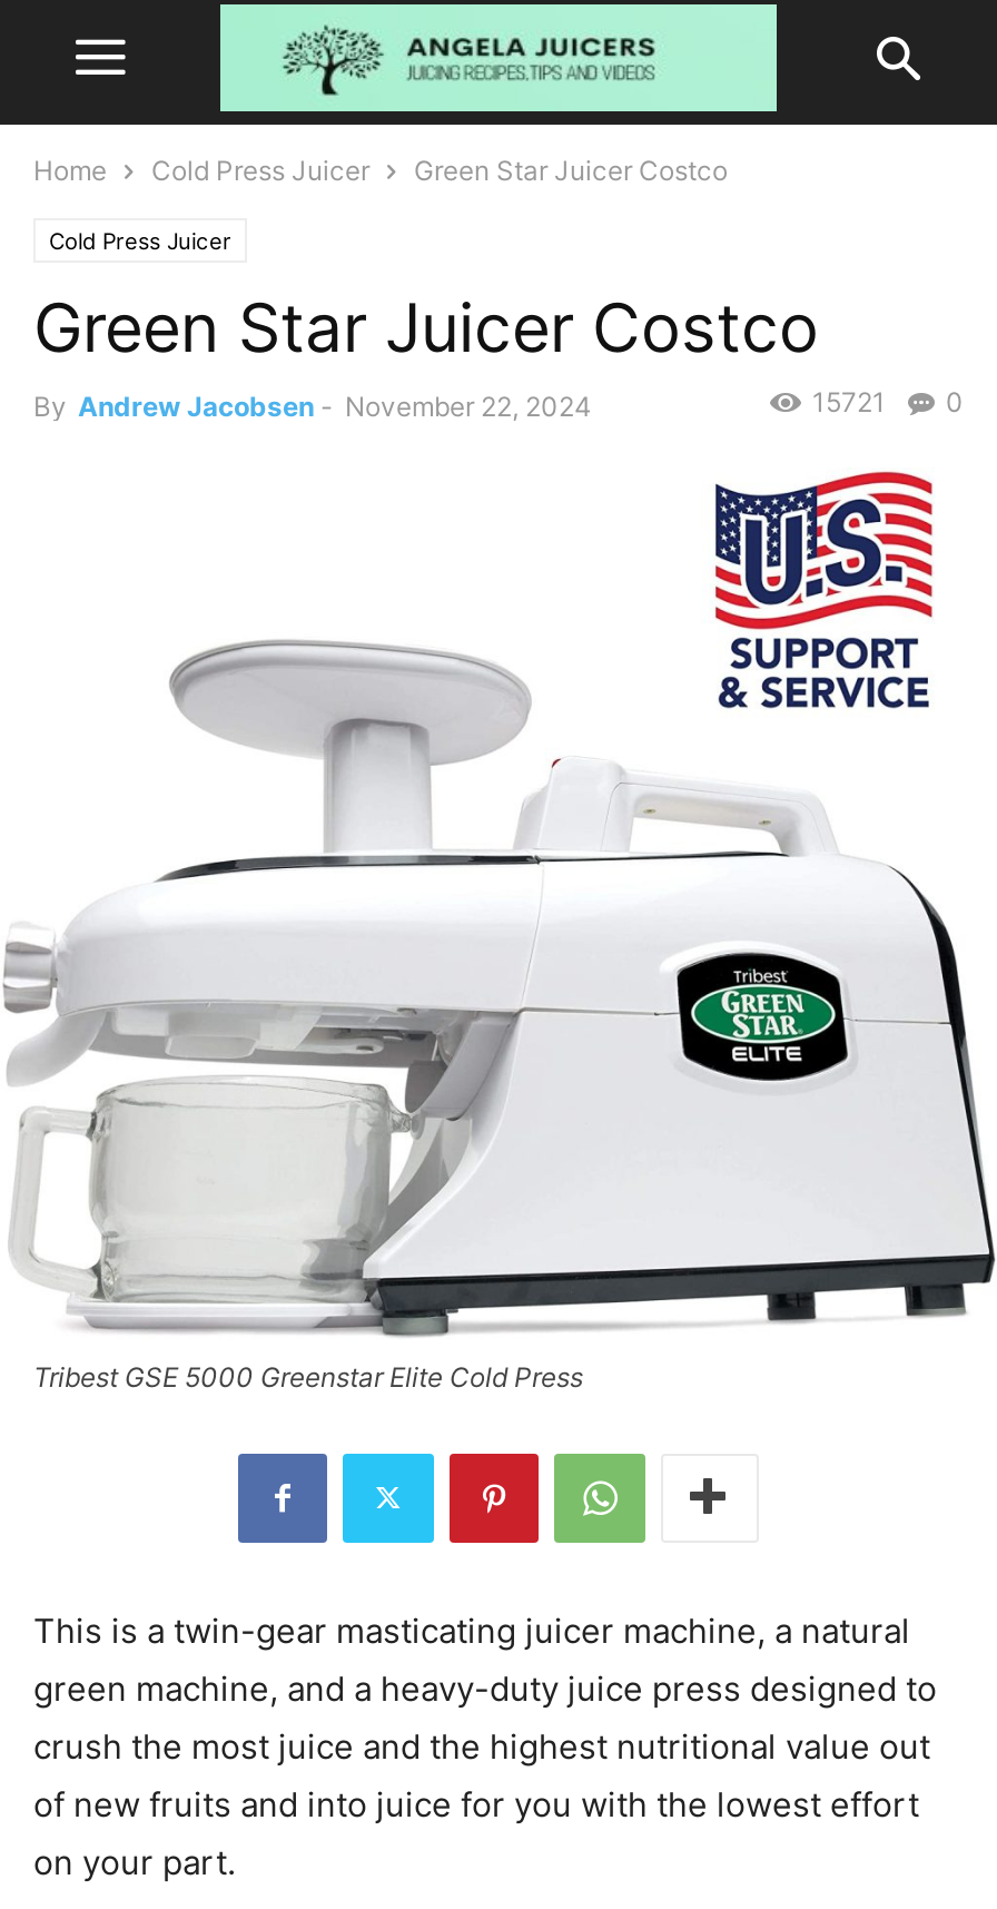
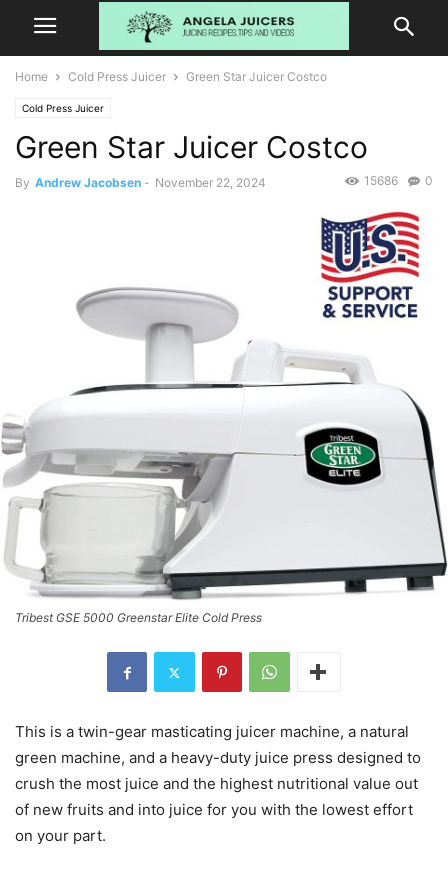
- 15721 0
+ 15686 0
